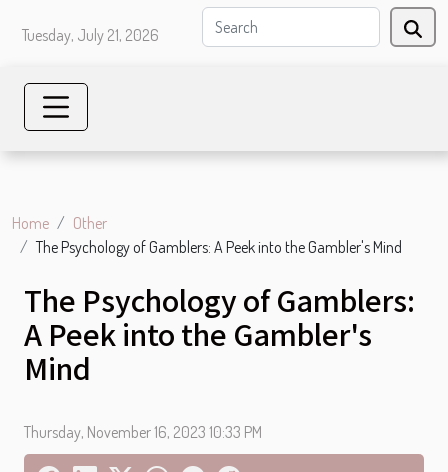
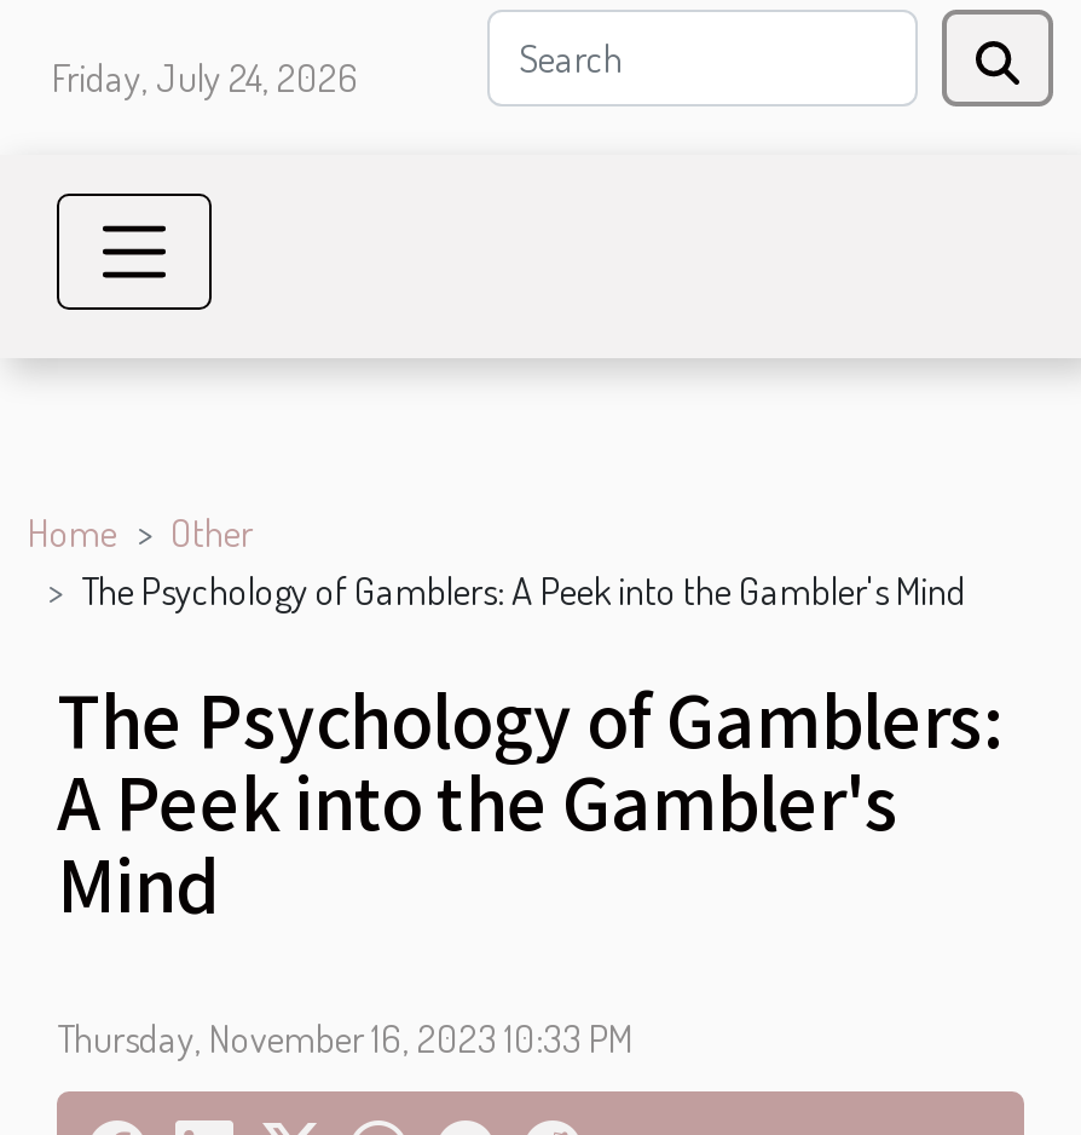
- Tuesday, July 21, 2026
+ Friday, July 24, 2026
